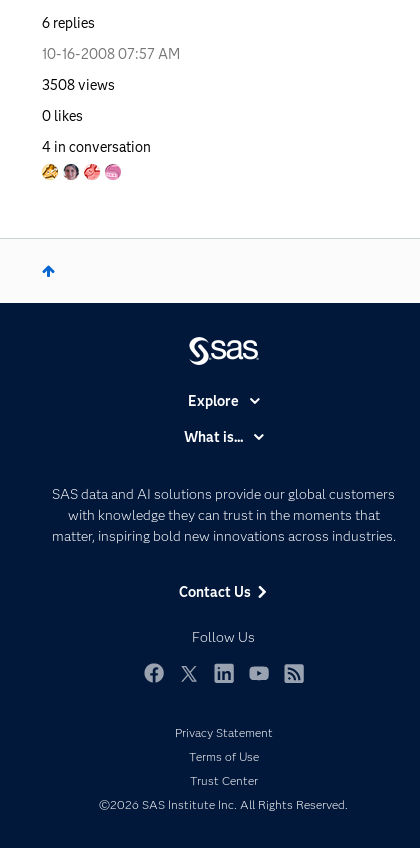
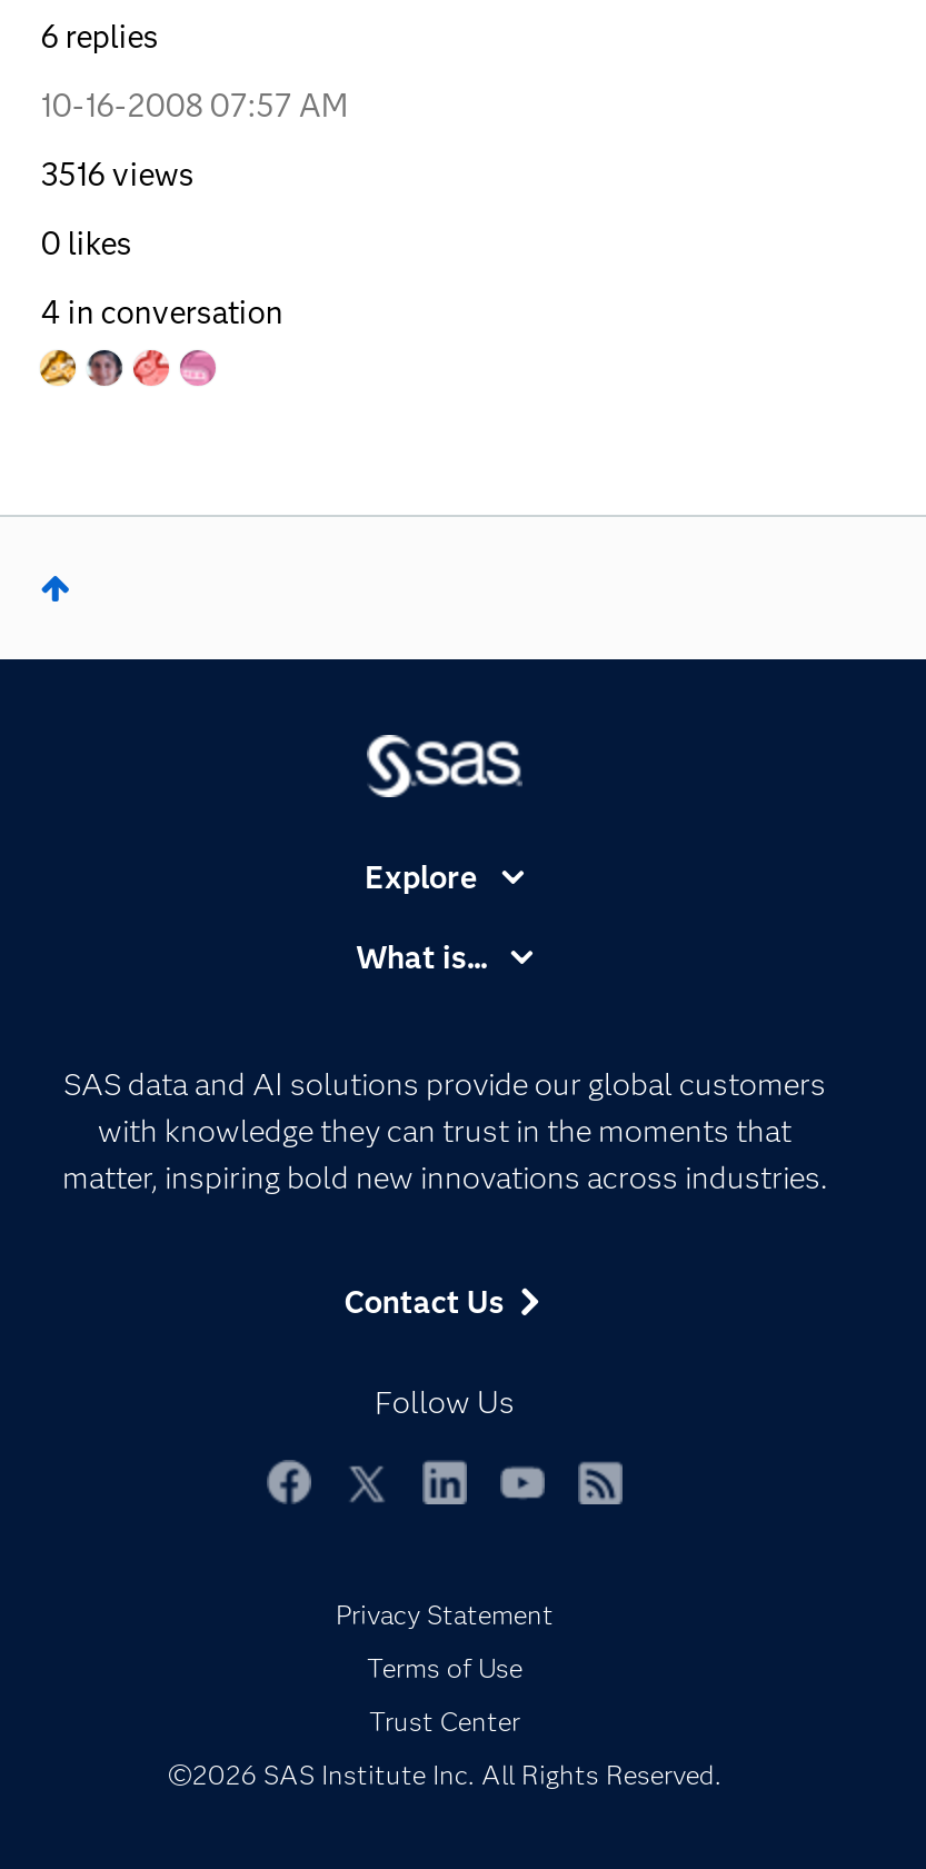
- 3508 views
+ 3516 views
